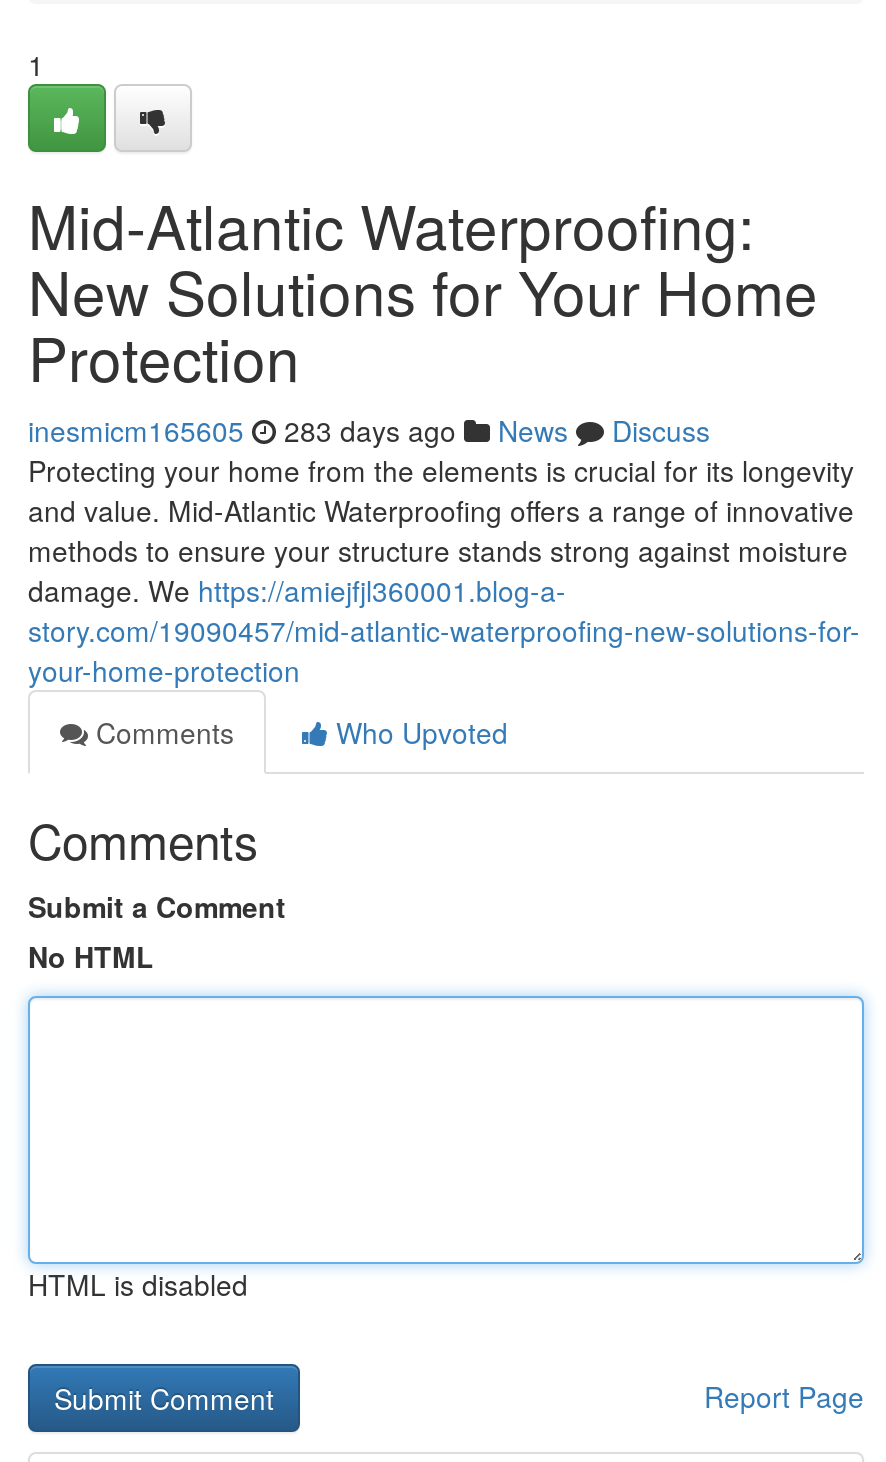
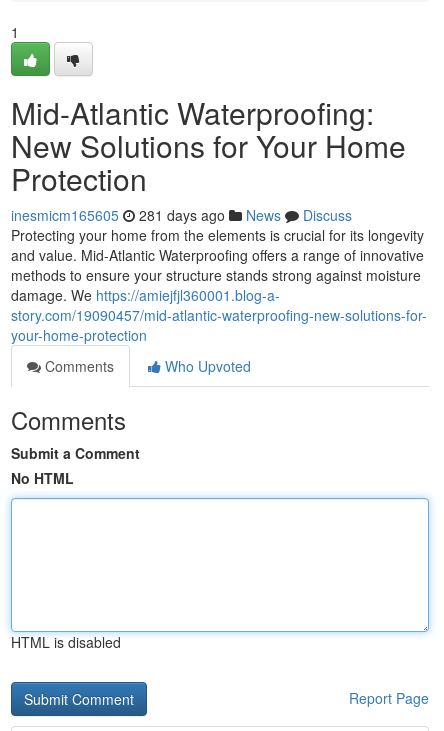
- inesmicm165605 283 days ago News Discuss
+ inesmicm165605 281 days ago News Discuss
